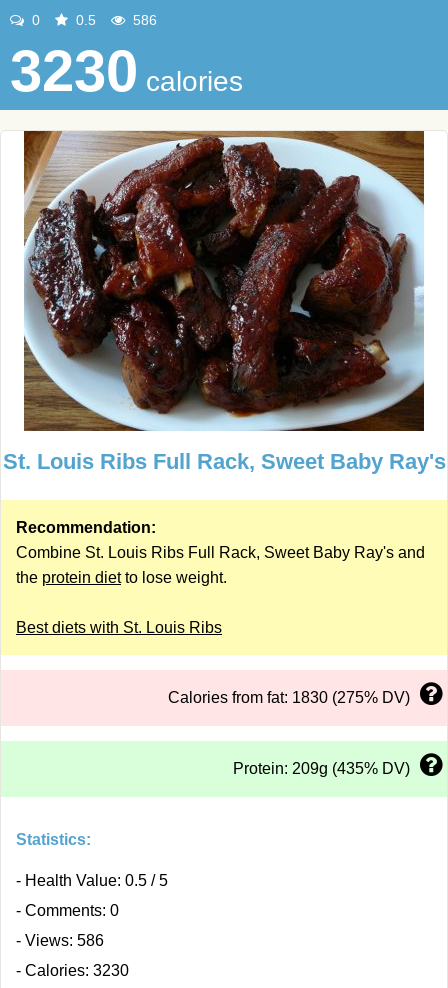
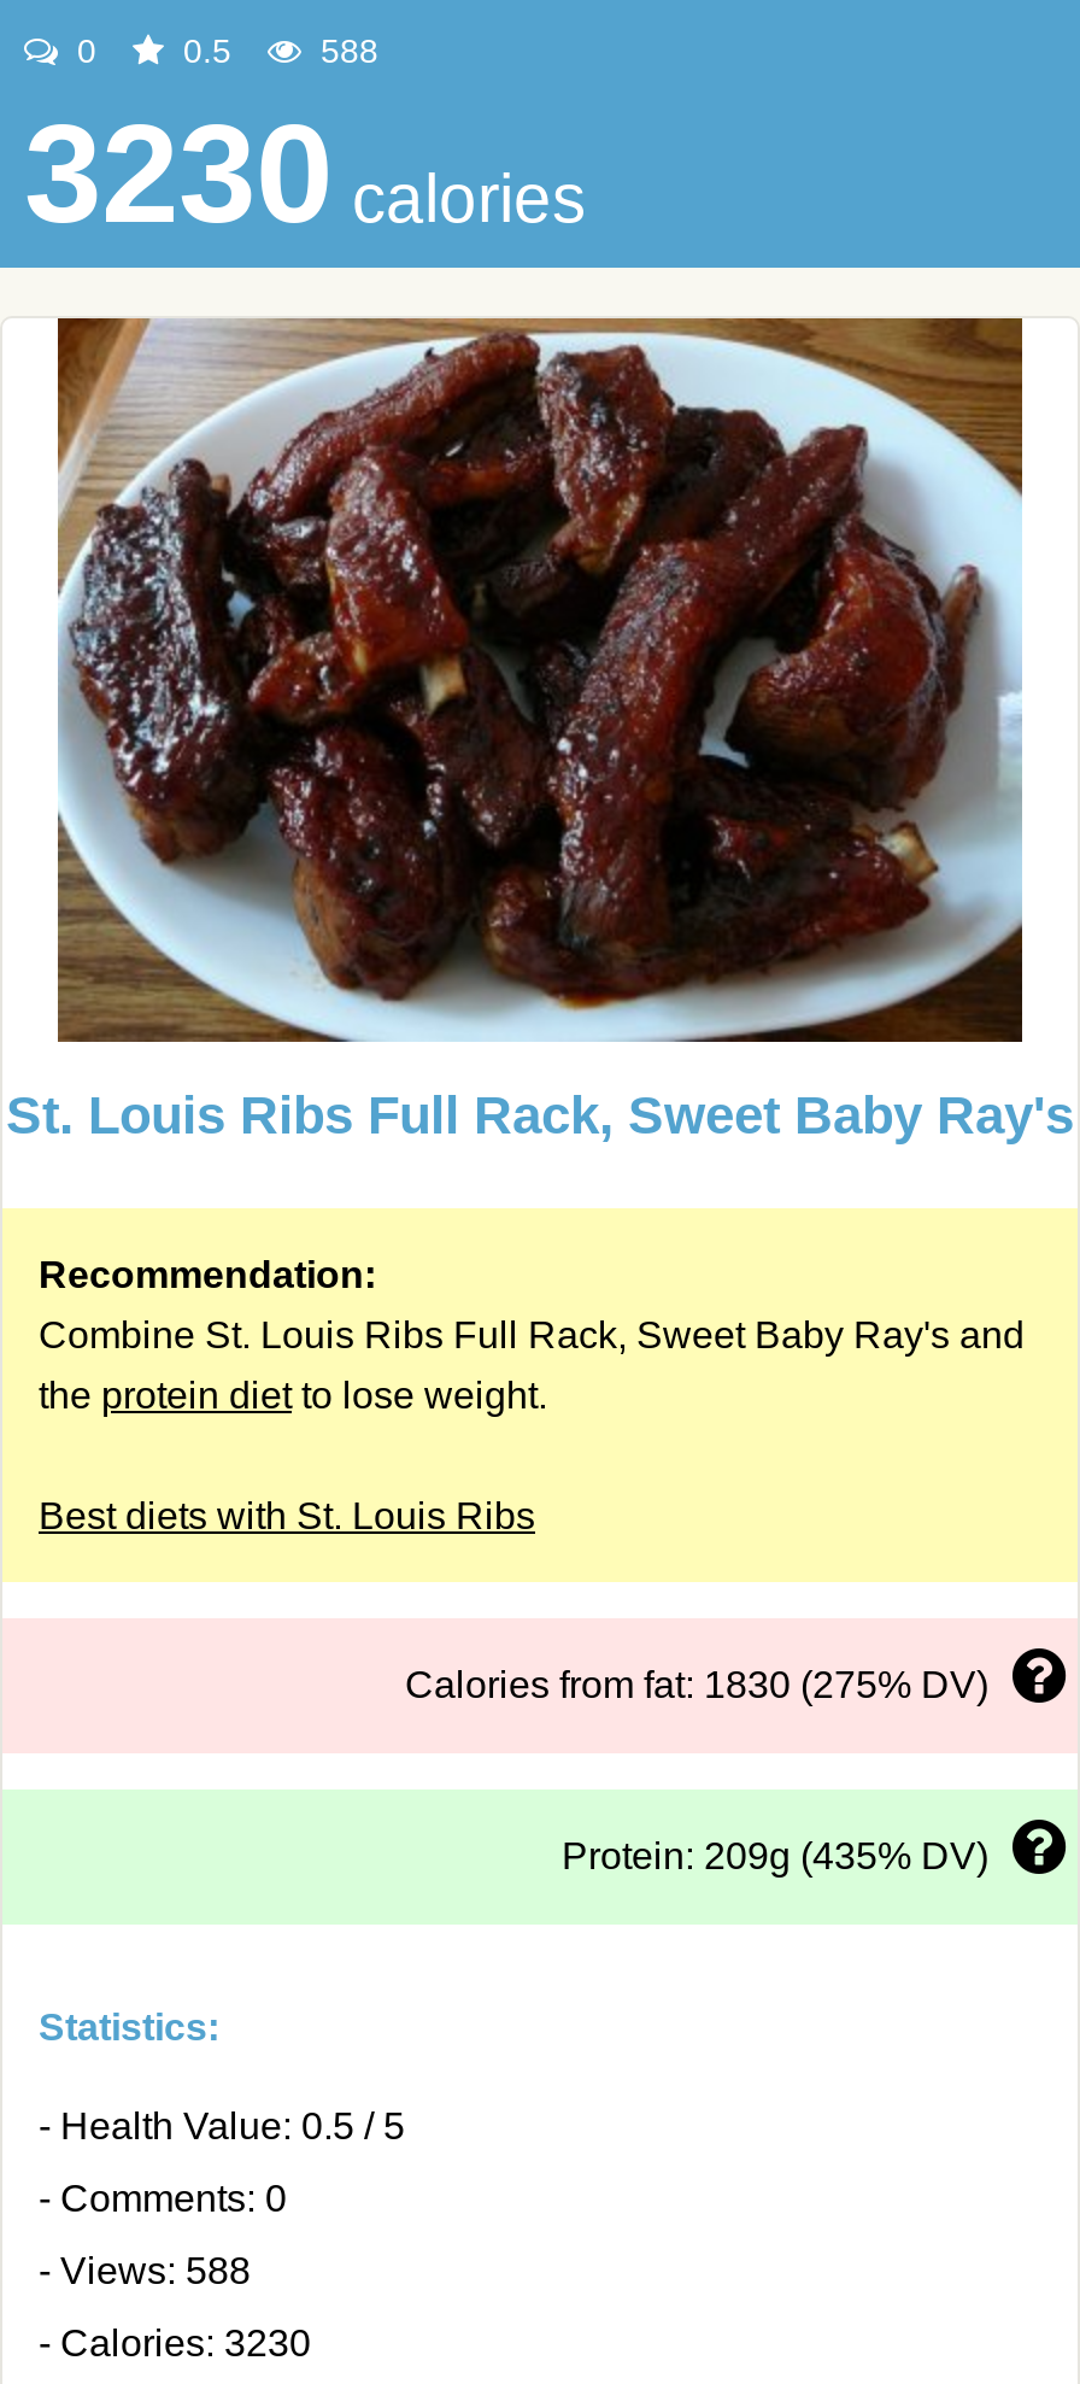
- 586
+ 588

- - Views: 586
+ - Views: 588
